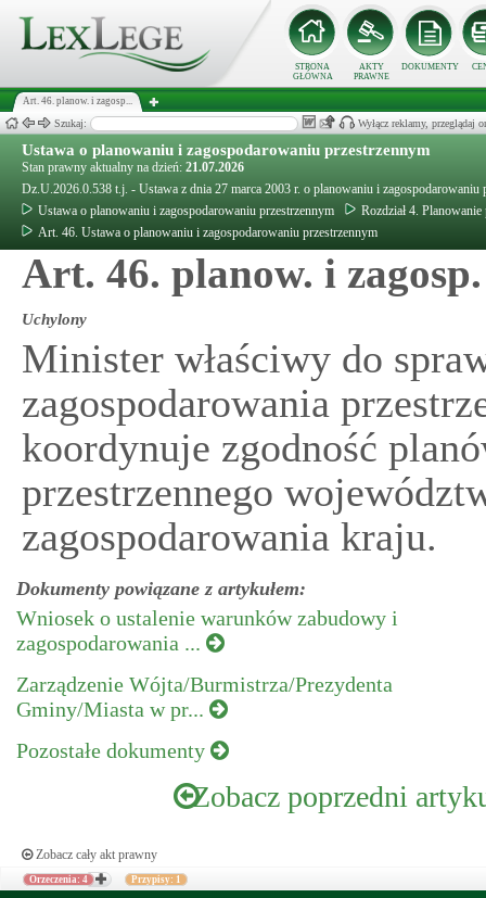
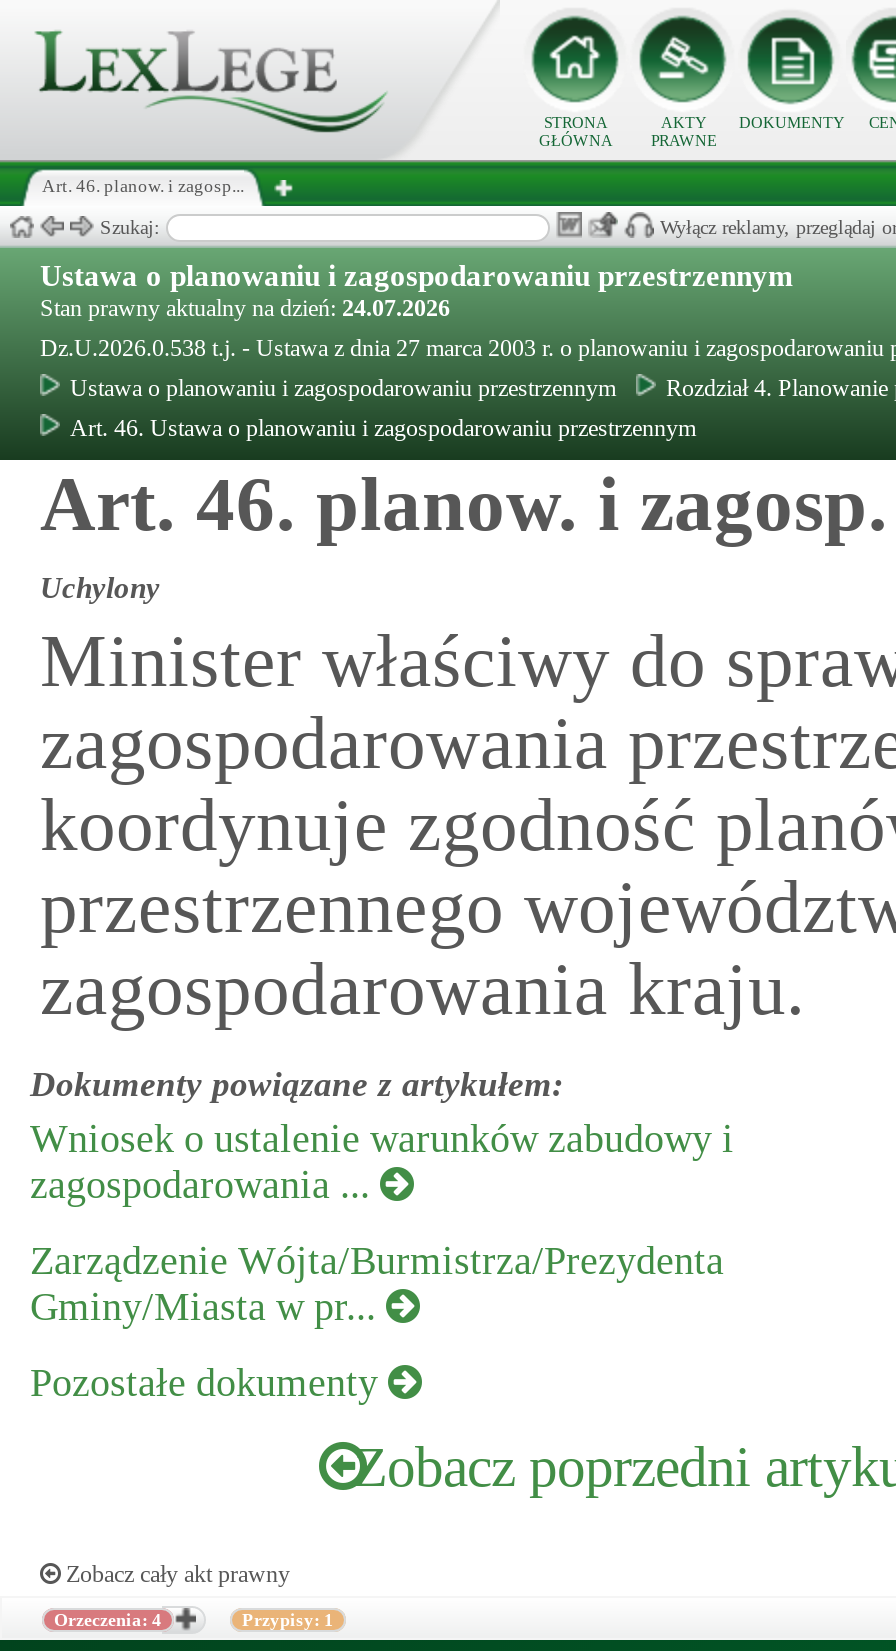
- Stan prawny aktualny na dzień: 21.07.2026
+ Stan prawny aktualny na dzień: 24.07.2026
